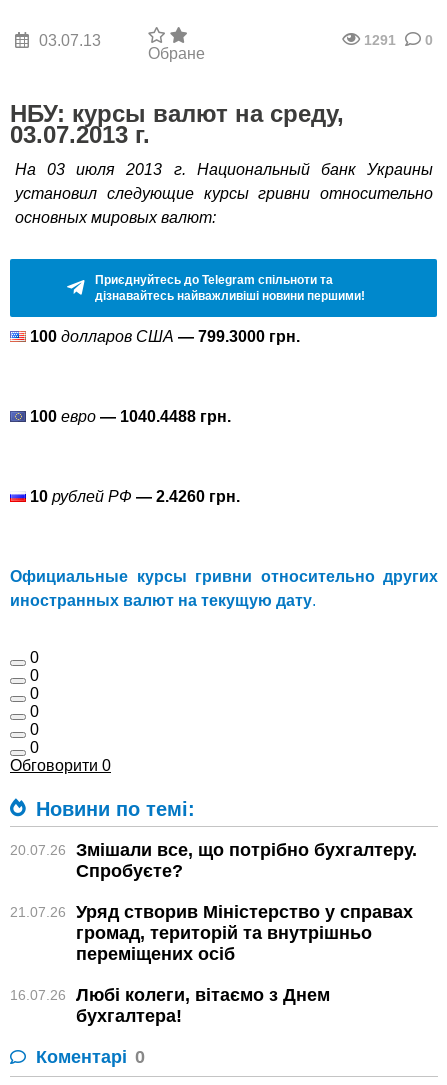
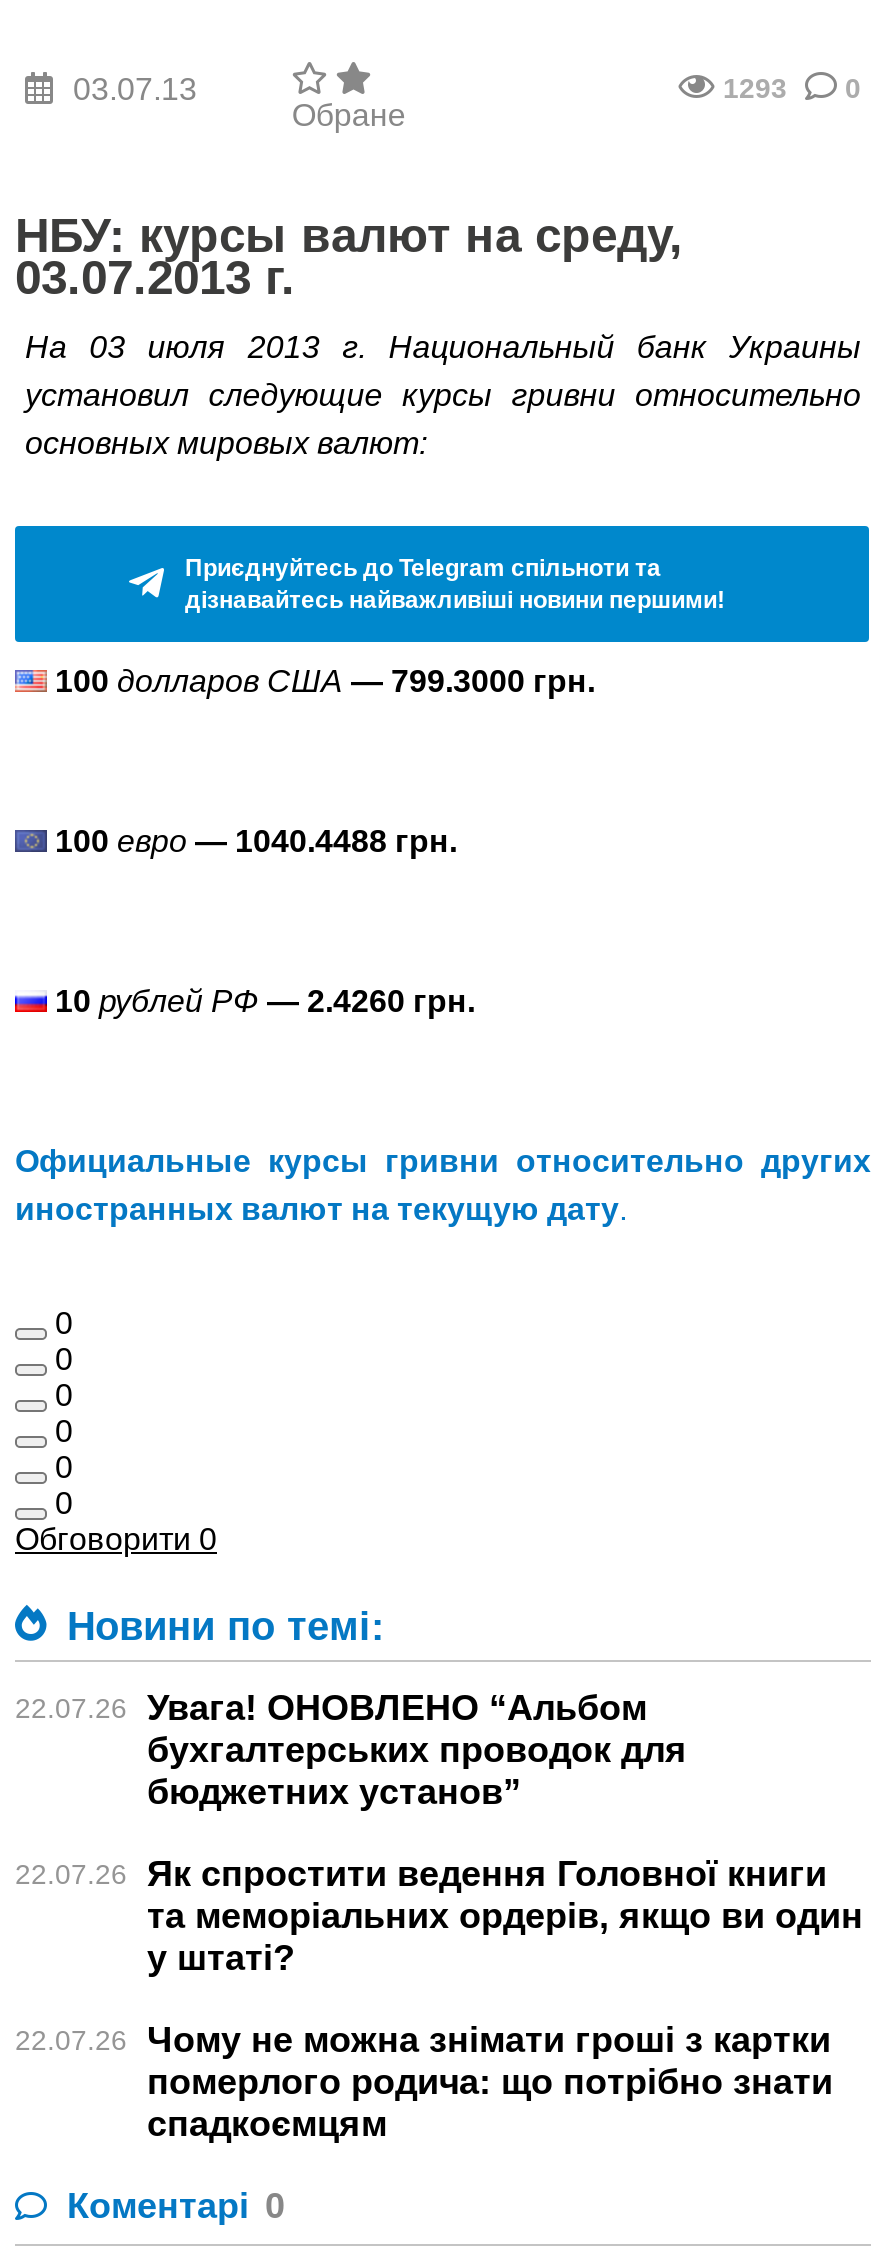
- 1291 0
+ 1293 0

- 20.07.26
- Змішали все, що потрібно бухгалтеру.
- Спробуєте?
+ 22.07.26
+ Увага! ОНОВЛЕНО “Альбом
+ бухгалтерських проводок для
+ бюджетних установ”

- 21.07.26
- Уряд створив Міністерство у справах
- громад, територій та внутрішньо
- переміщених осіб
+ 22.07.26
+ Як спростити ведення Головної книги
+ та меморіальних ордерів, якщо ви один
+ у штаті?

- 16.07.26
- Любі колеги, вітаємо з Днем
- бухгалтера!
+ 22.07.26
+ Чому не можна знімати гроші з картки
+ померлого родича: що потрібно знати
+ спадкоємцям
